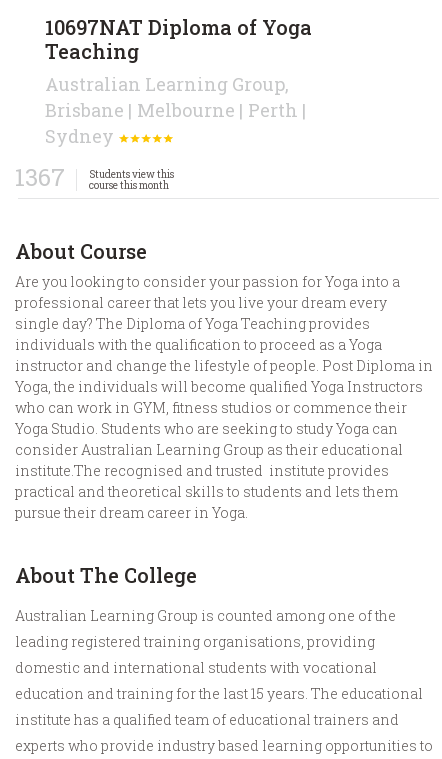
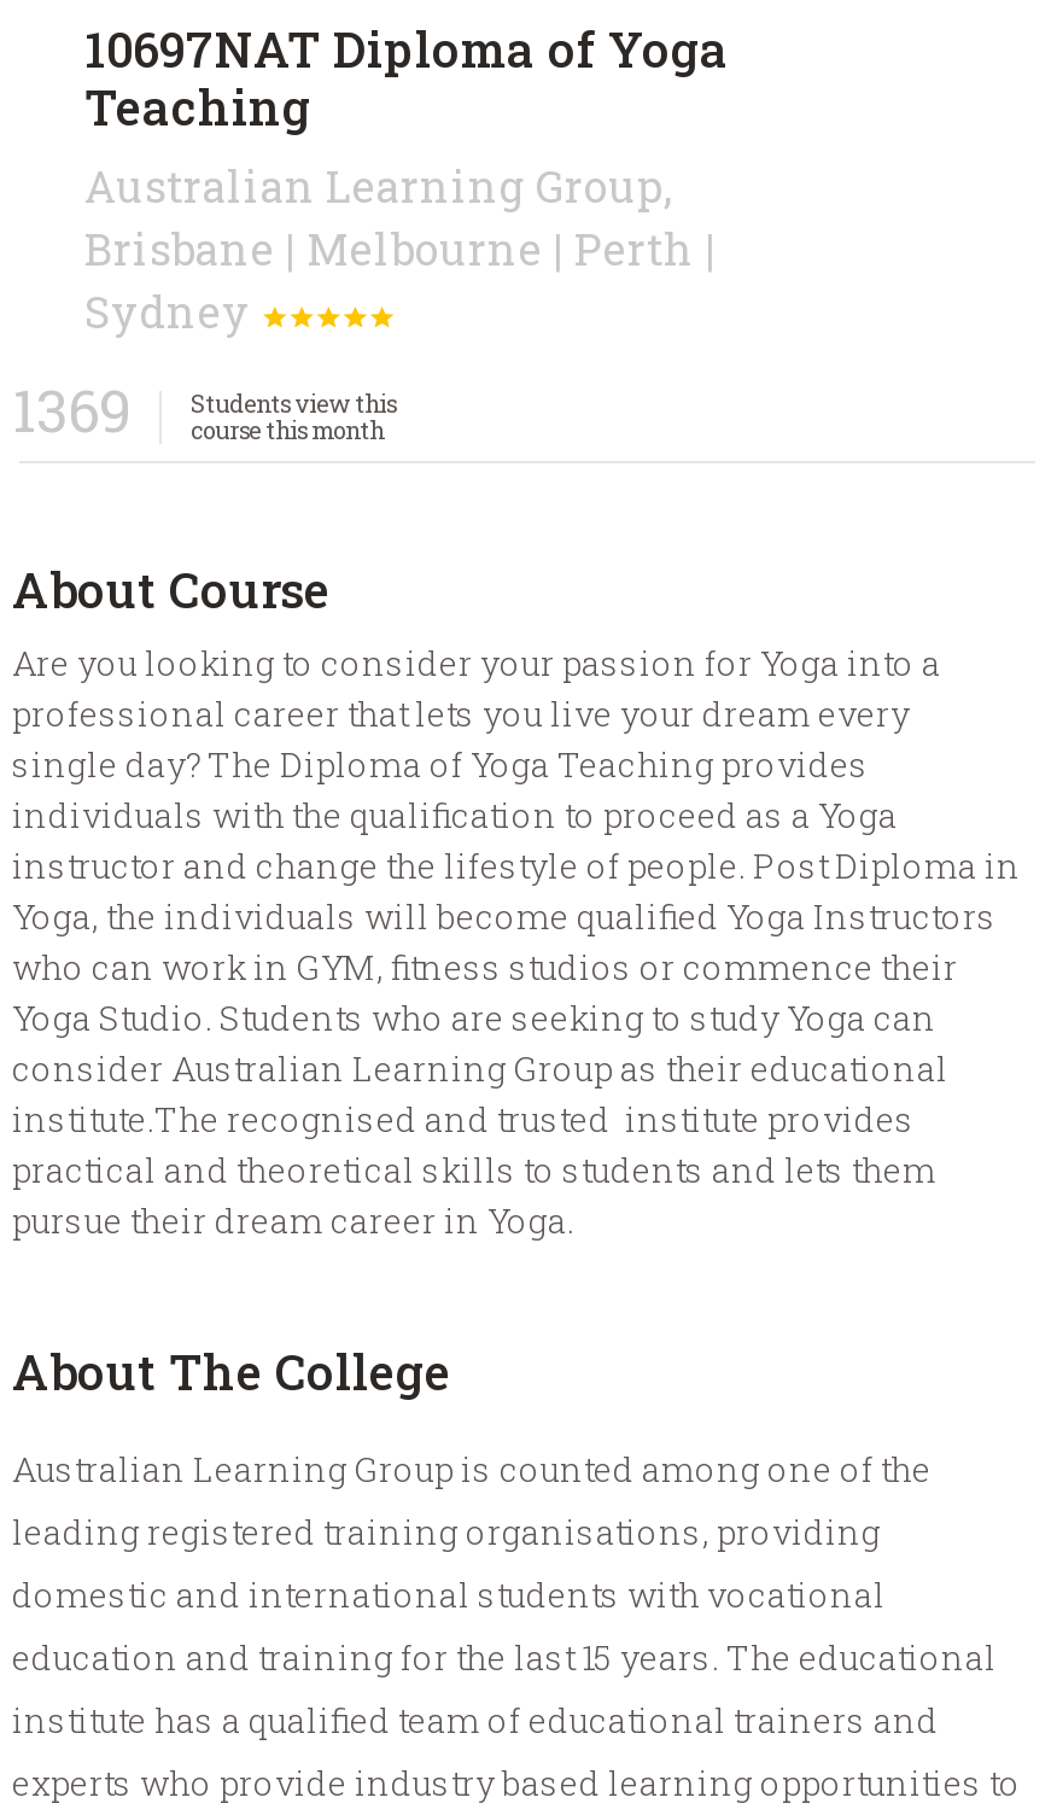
- 1367 Students view this course this month
+ 1369 Students view this course this month
